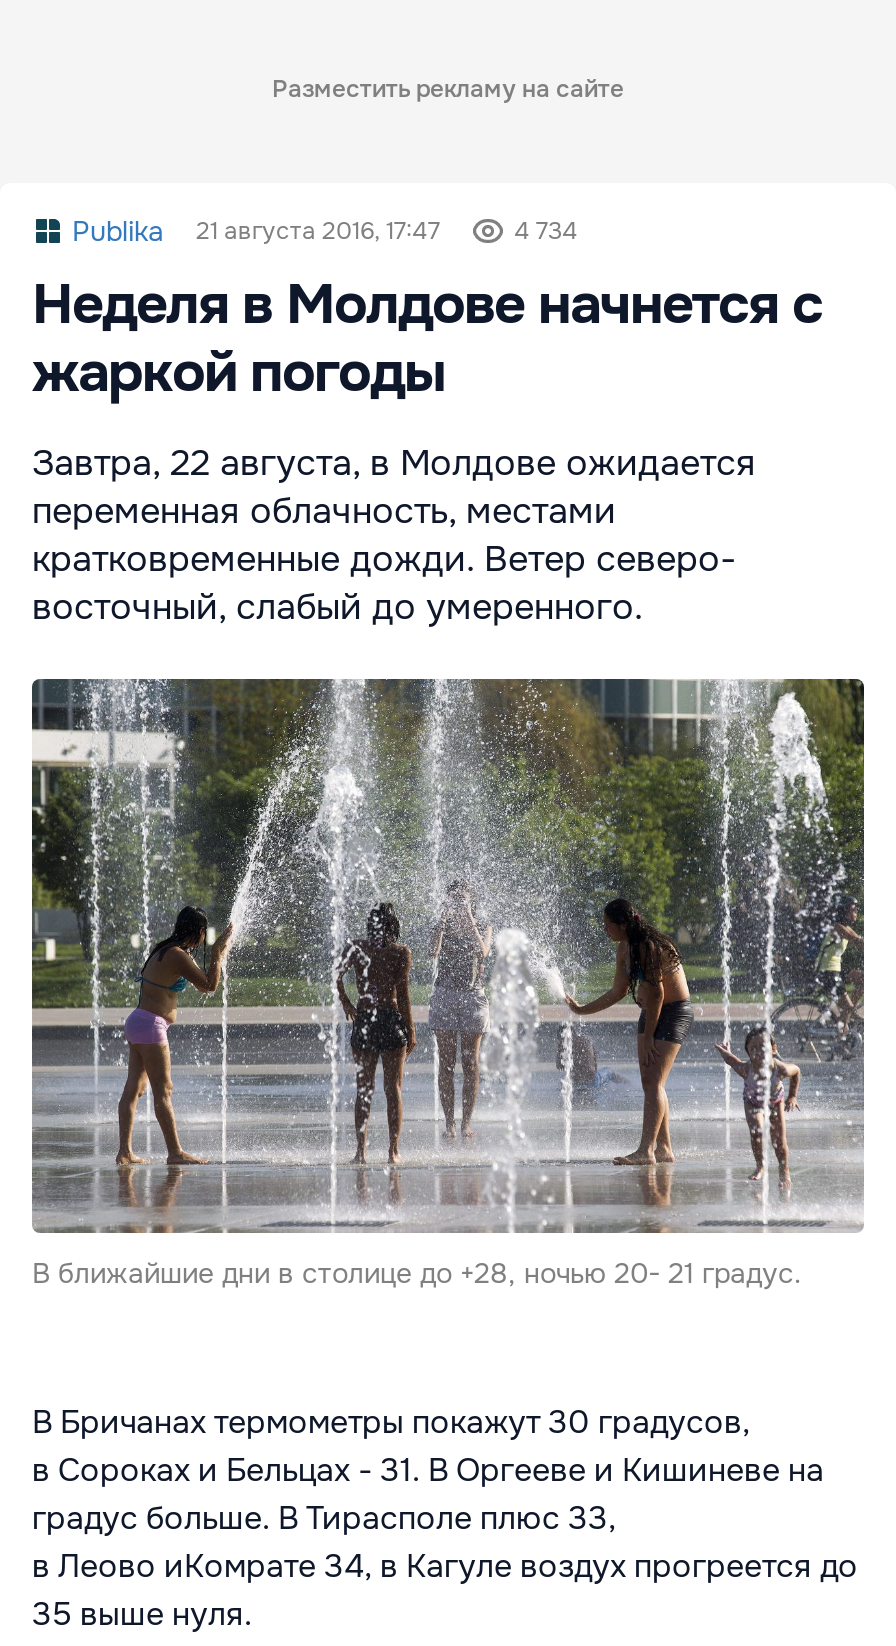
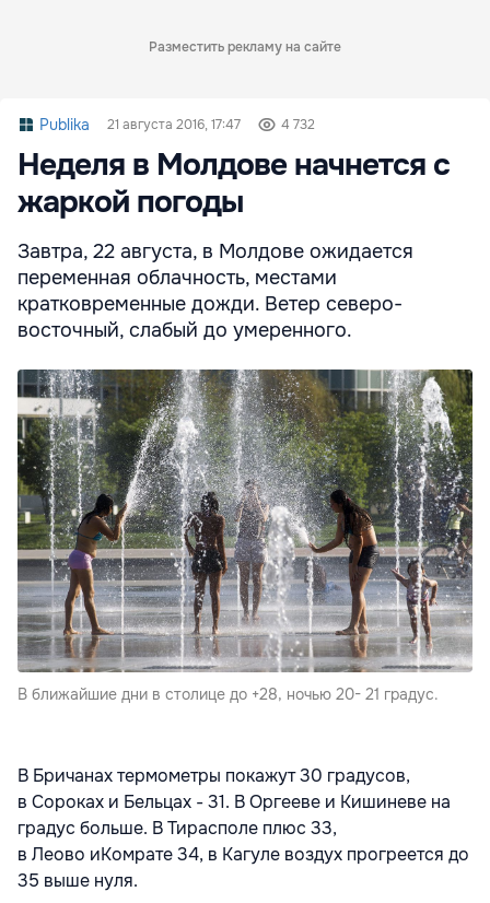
- 4 734
+ 4 732
